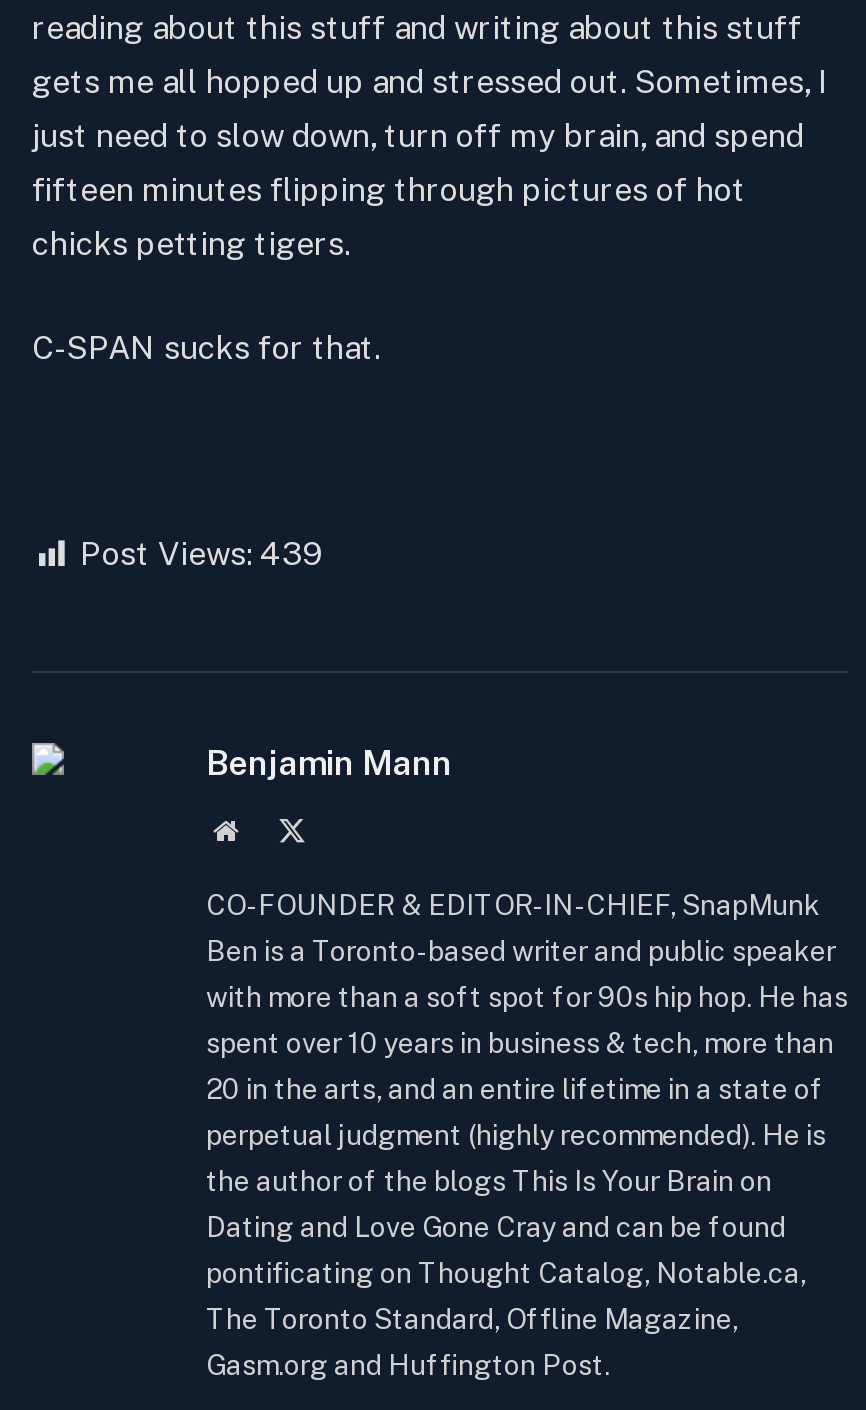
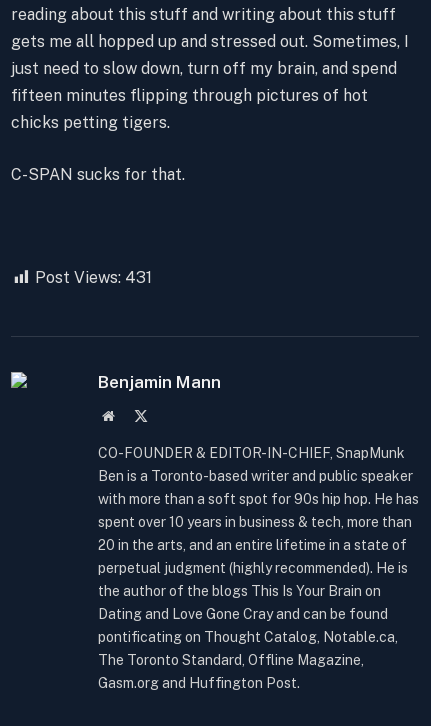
- Post Views: 439
+ Post Views: 431
